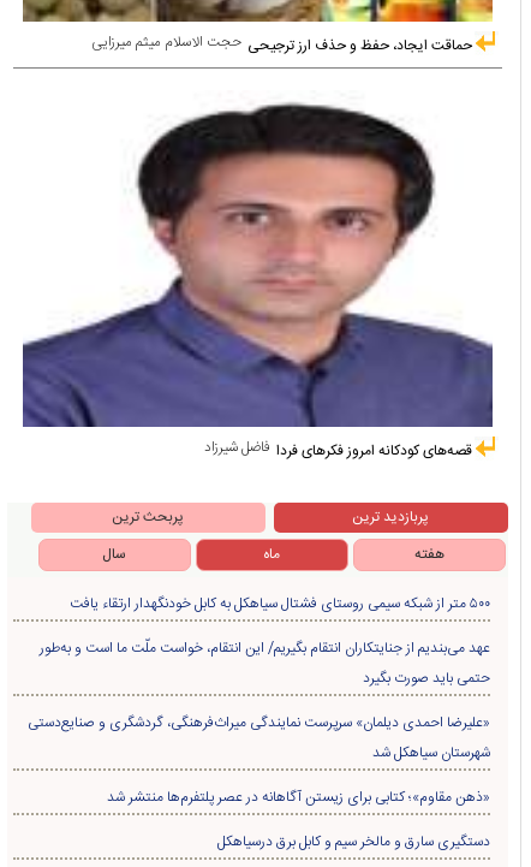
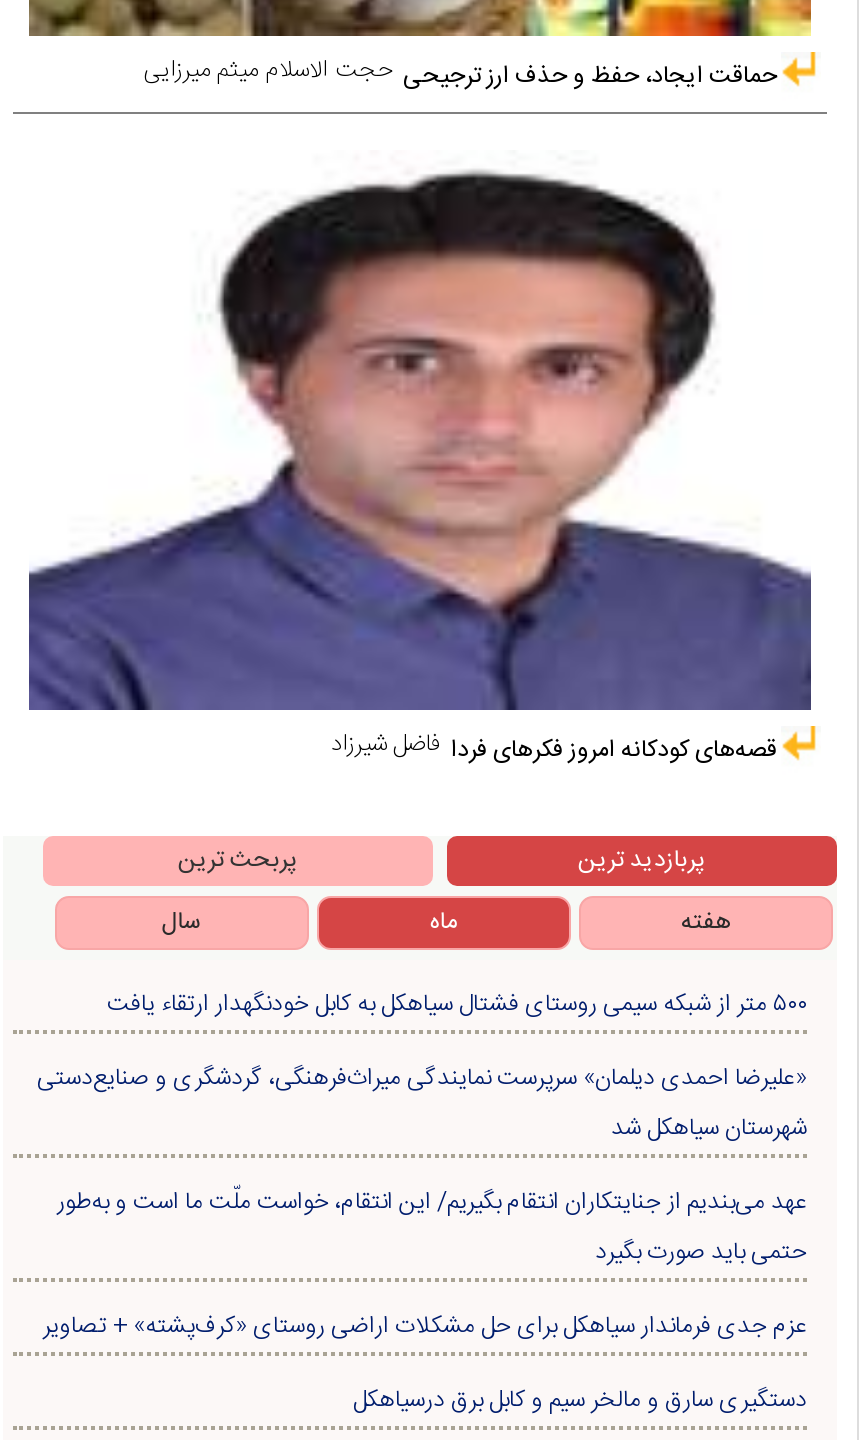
moved down: عهد می‌بندیم از جنایتکاران انتقام بگیریم/ این انتقام، خواست ملّت ما است و به‌طور | حتمی باید صورت بگیرد

moved up: «علیرضا احمدی دیلمان» سرپرست نمایندگی میراث‌فرهنگی، گردشگری و صنایع‌دستی | شهرستان سیاهکل شد

- «ذهن مقاوم»؛ کتابی برای زیستن آگاهانه در عصر پلتفرم‌ها منتشر شد
+ عزم جدی فرماندار سیاهکل برای حل مشکلات اراضی روستای «کرف‌پشته» + تصاویر
